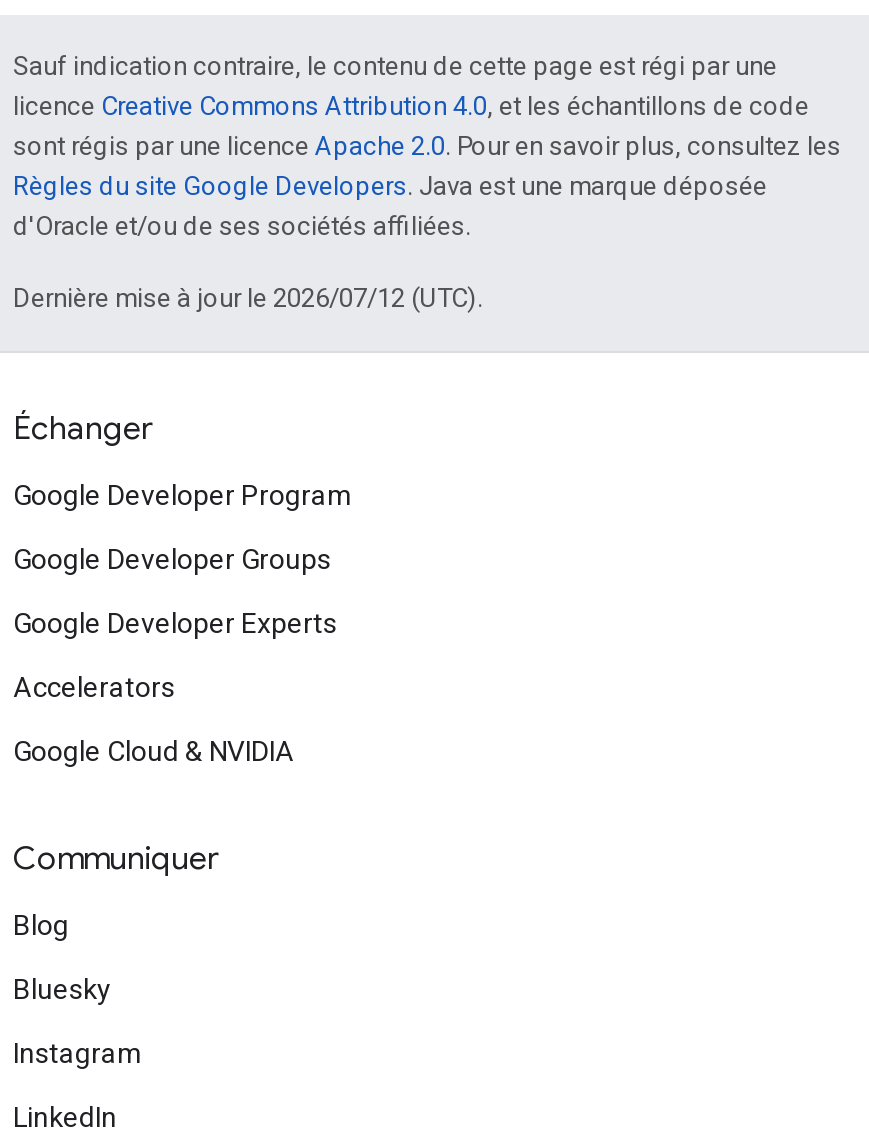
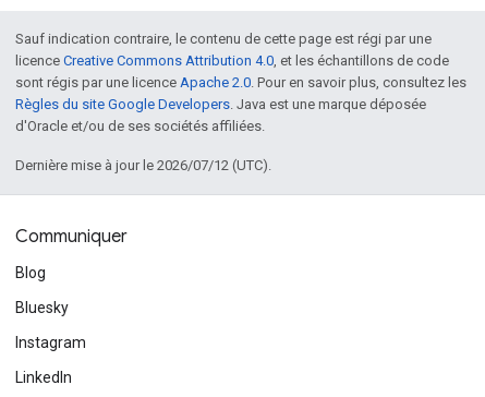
- Échanger
- Google Developer Program
- Google Developer Groups
- Google Developer Experts
- Accelerators
- Google Cloud & NVIDIA
